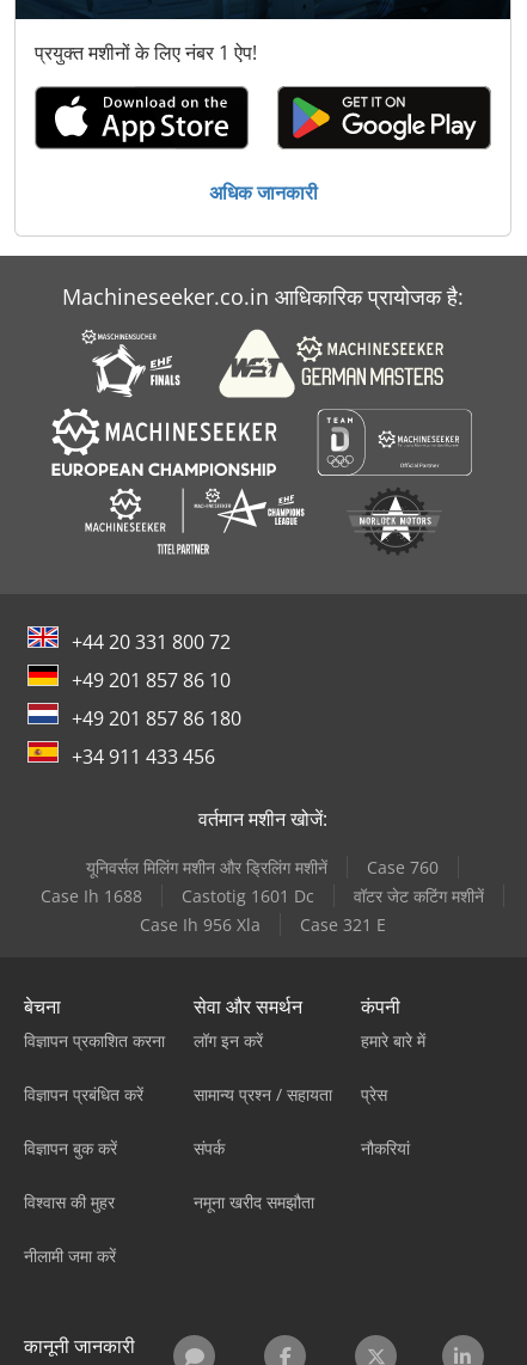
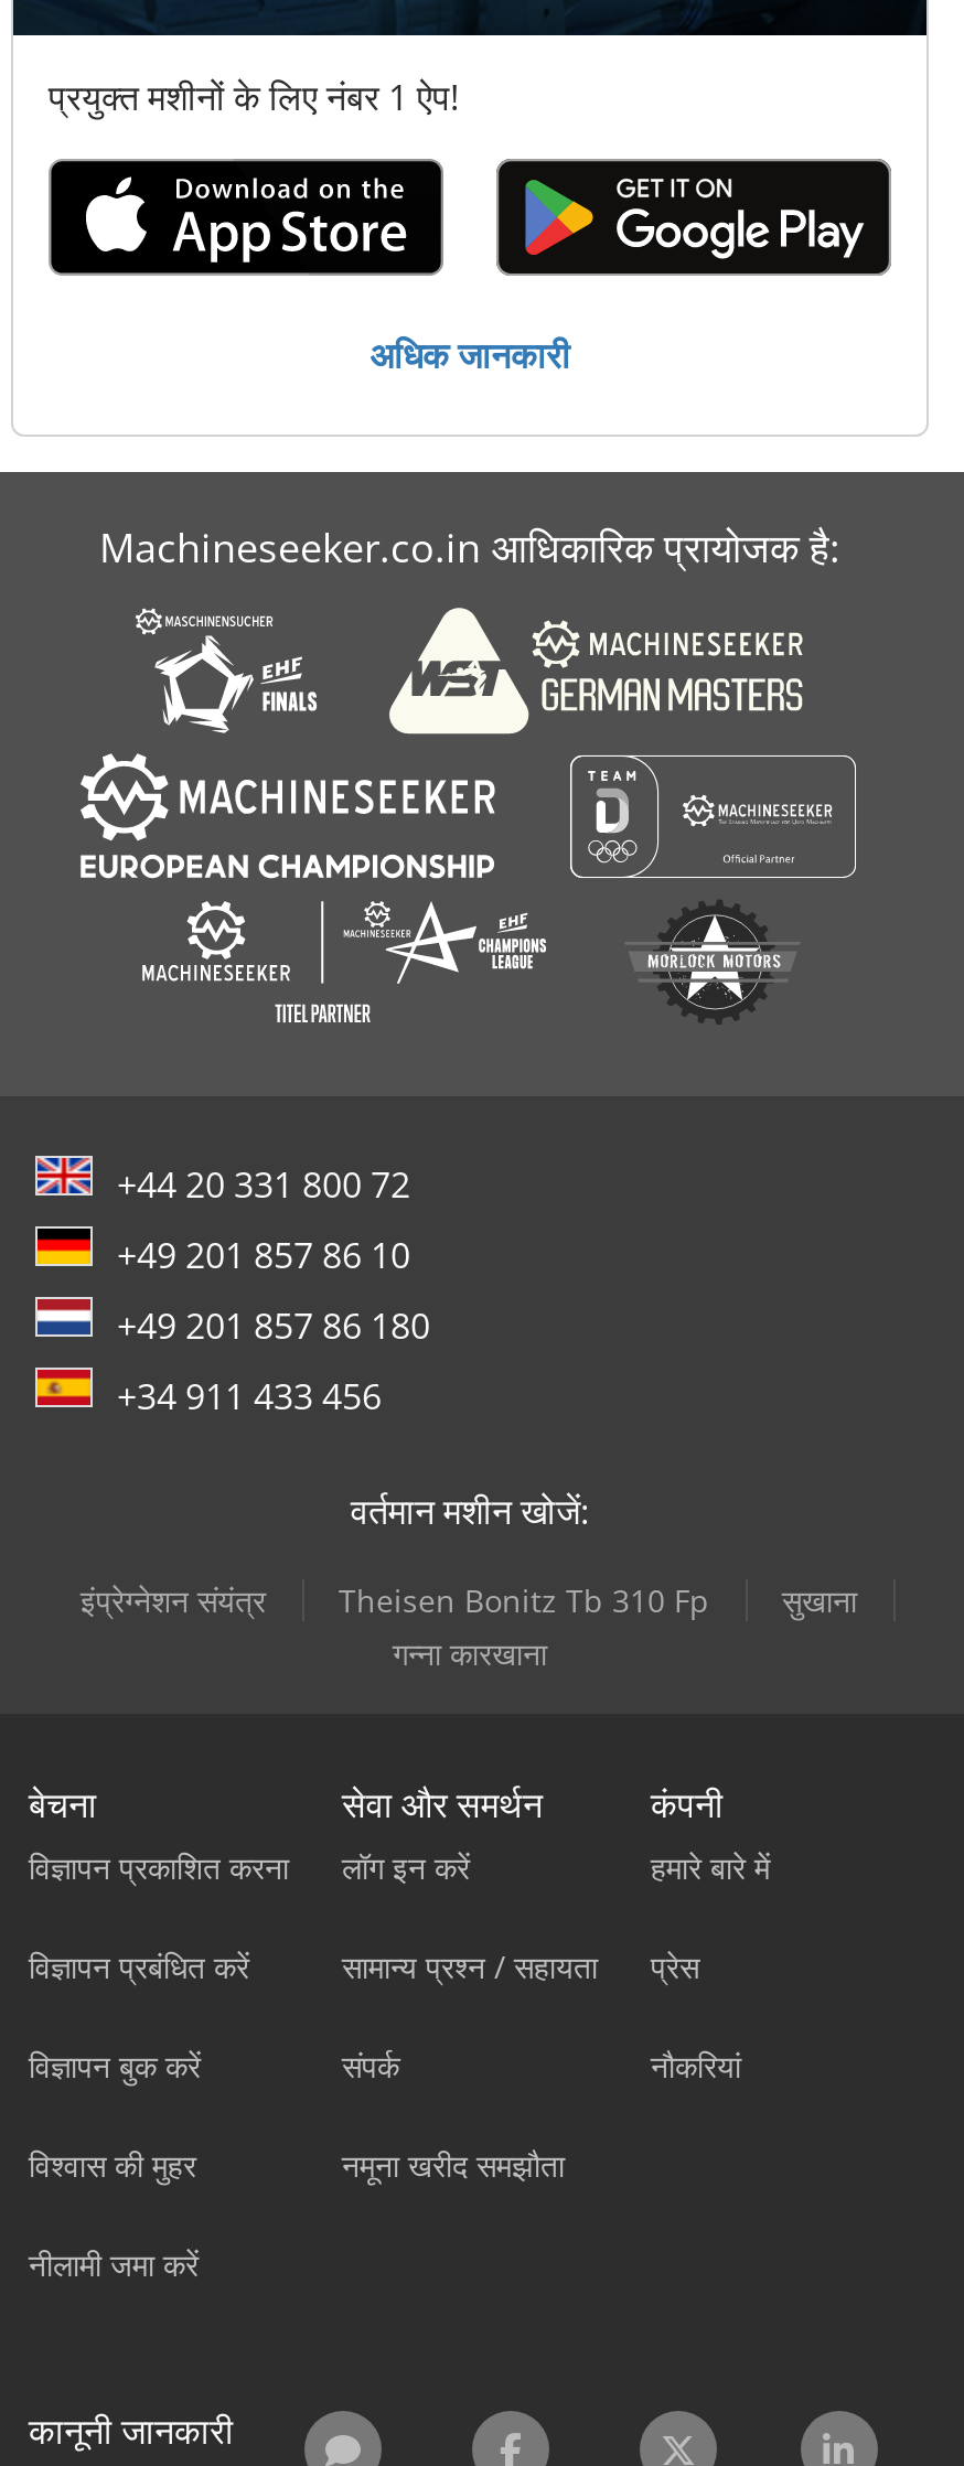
- यूनिवर्सल मिलिंग मशीन और ड्रिलिंग मशीनें
- Case 760
- Case Ih 1688
- Castotig 1601 Dc
- वॉटर जेट कटिंग मशीनें
- Case Ih 956 Xla
- Case 321 E
+ इंप्रेग्नेशन संयंत्र
+ Theisen Bonitz Tb 310 Fp
+ सुखाना
+ गन्ना कारखाना
